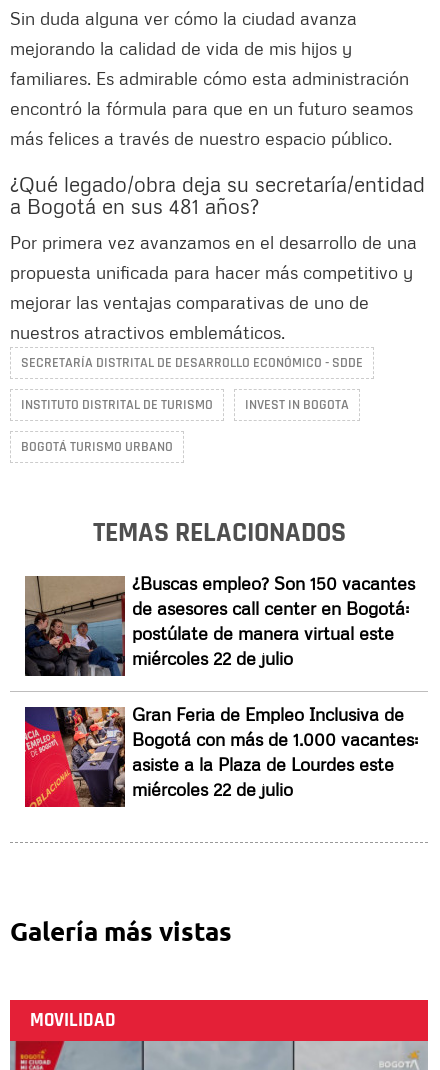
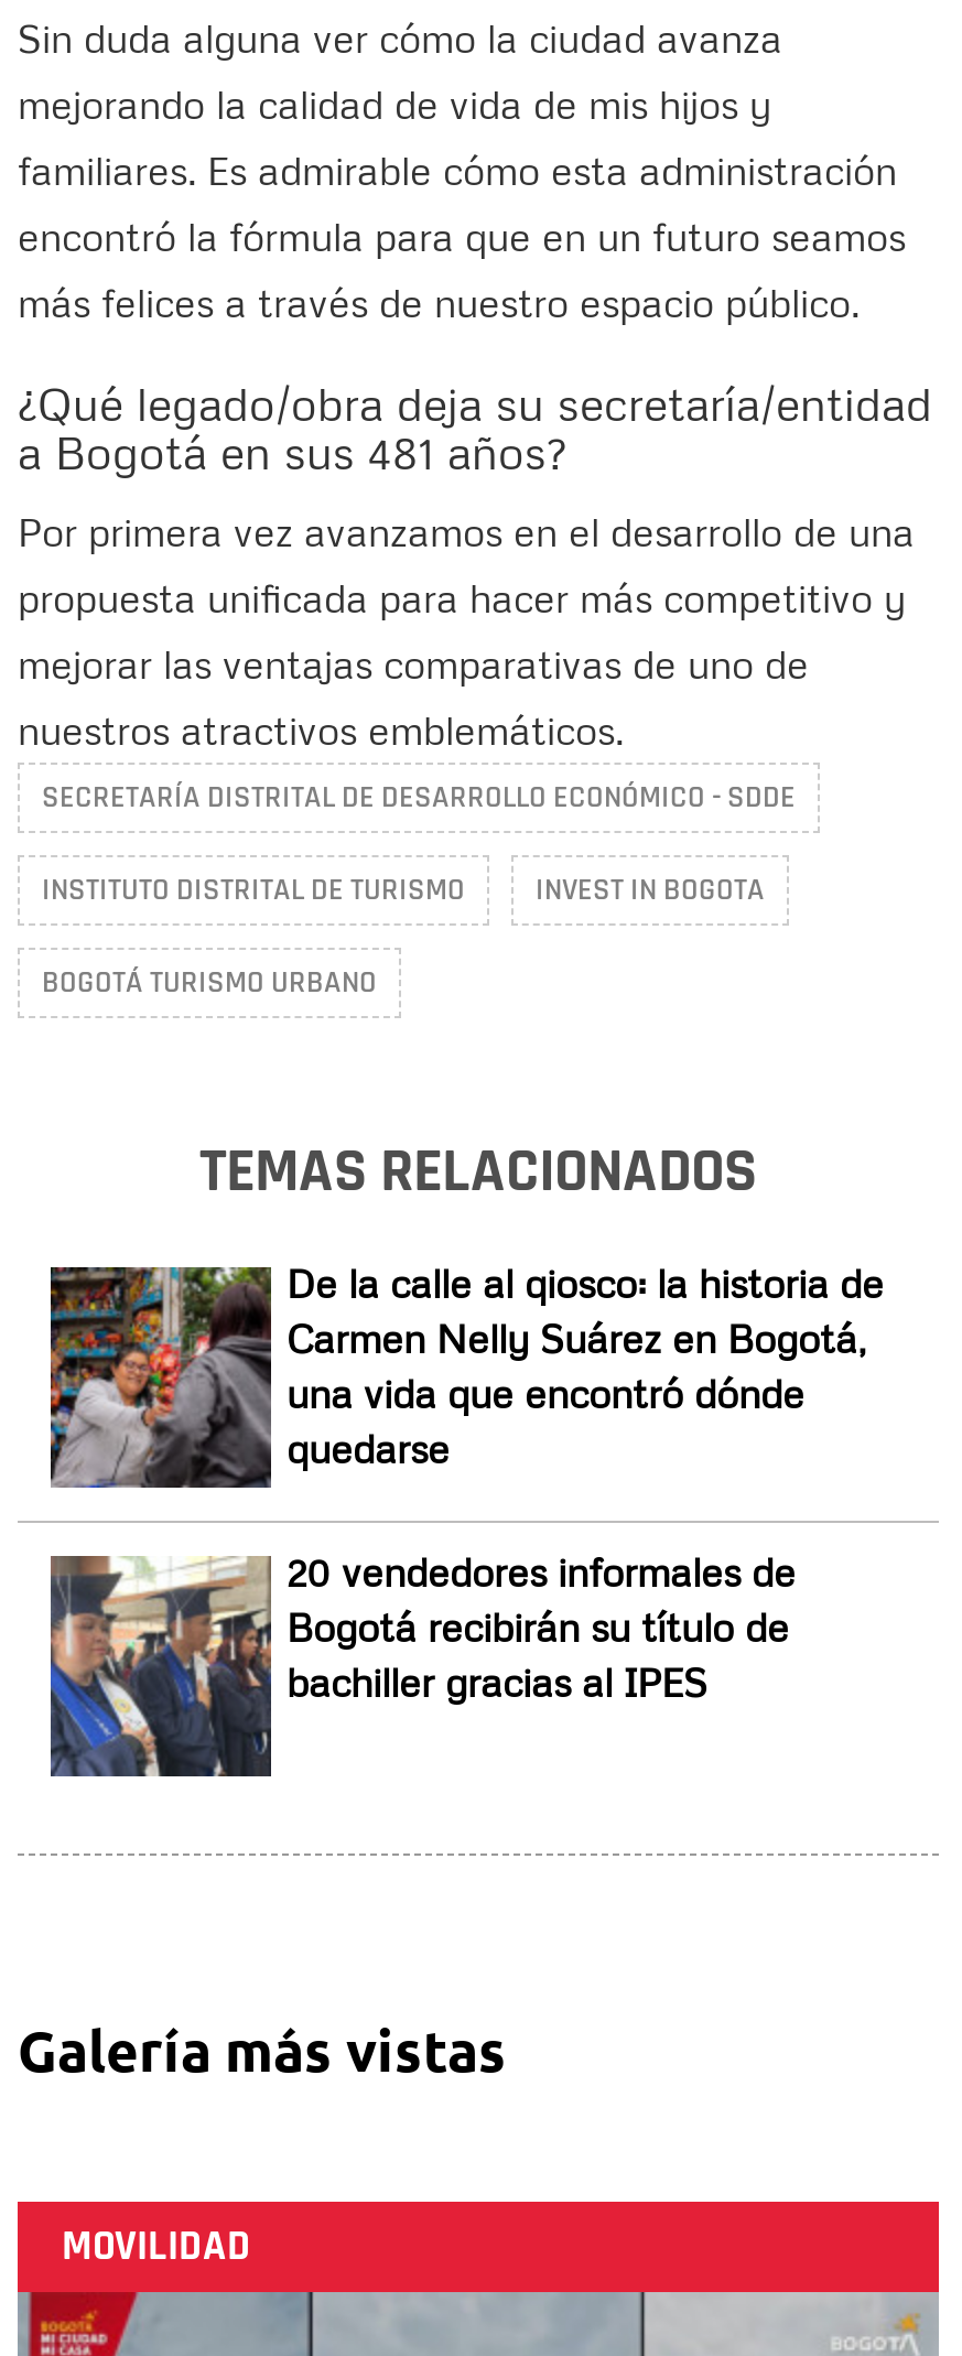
- [image]
- ¿Buscas empleo? Son 150 vacantes
- de asesores call center en Bogotá:
- postúlate de manera virtual este
- miércoles 22 de julio
+ [image]
+ De la calle al qiosco: la historia de
+ Carmen Nelly Suárez en Bogotá,
+ una vida que encontró dónde
+ quedarse

- [image]
- Gran Feria de Empleo Inclusiva de
- Bogotá con más de 1.000 vacantes:
- asiste a la Plaza de Lourdes este
- miércoles 22 de julio
+ [image]
+ 20 vendedores informales de
+ Bogotá recibirán su título de
+ bachiller gracias al IPES
